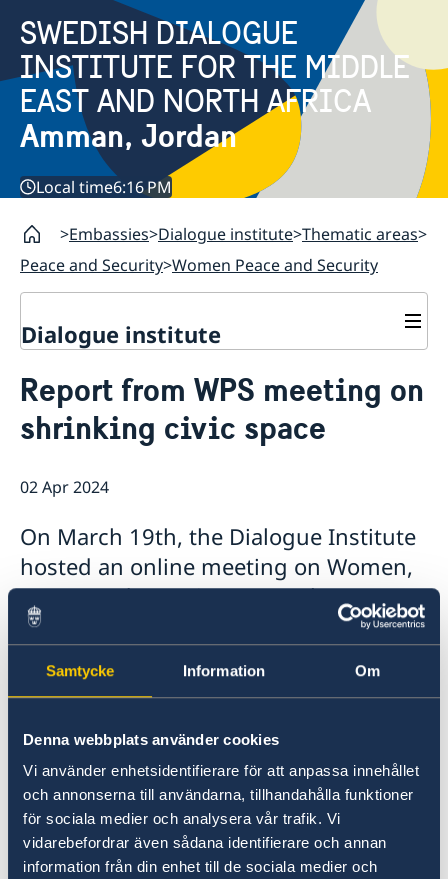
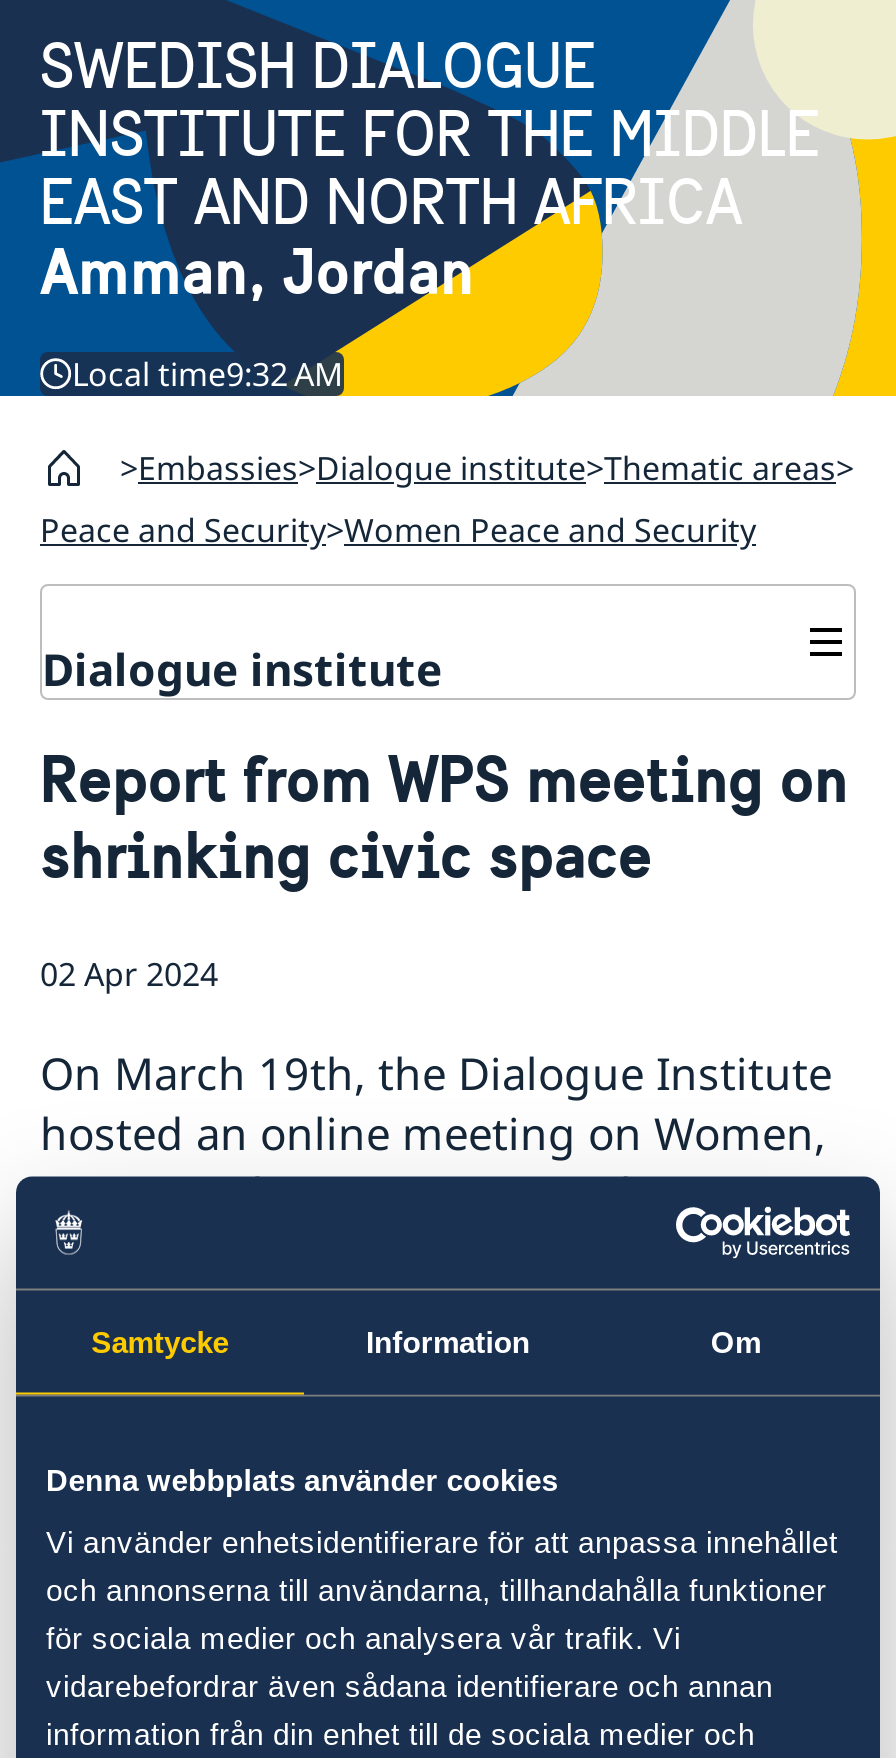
- Local time6:16 PM
+ Local time9:32 AM
